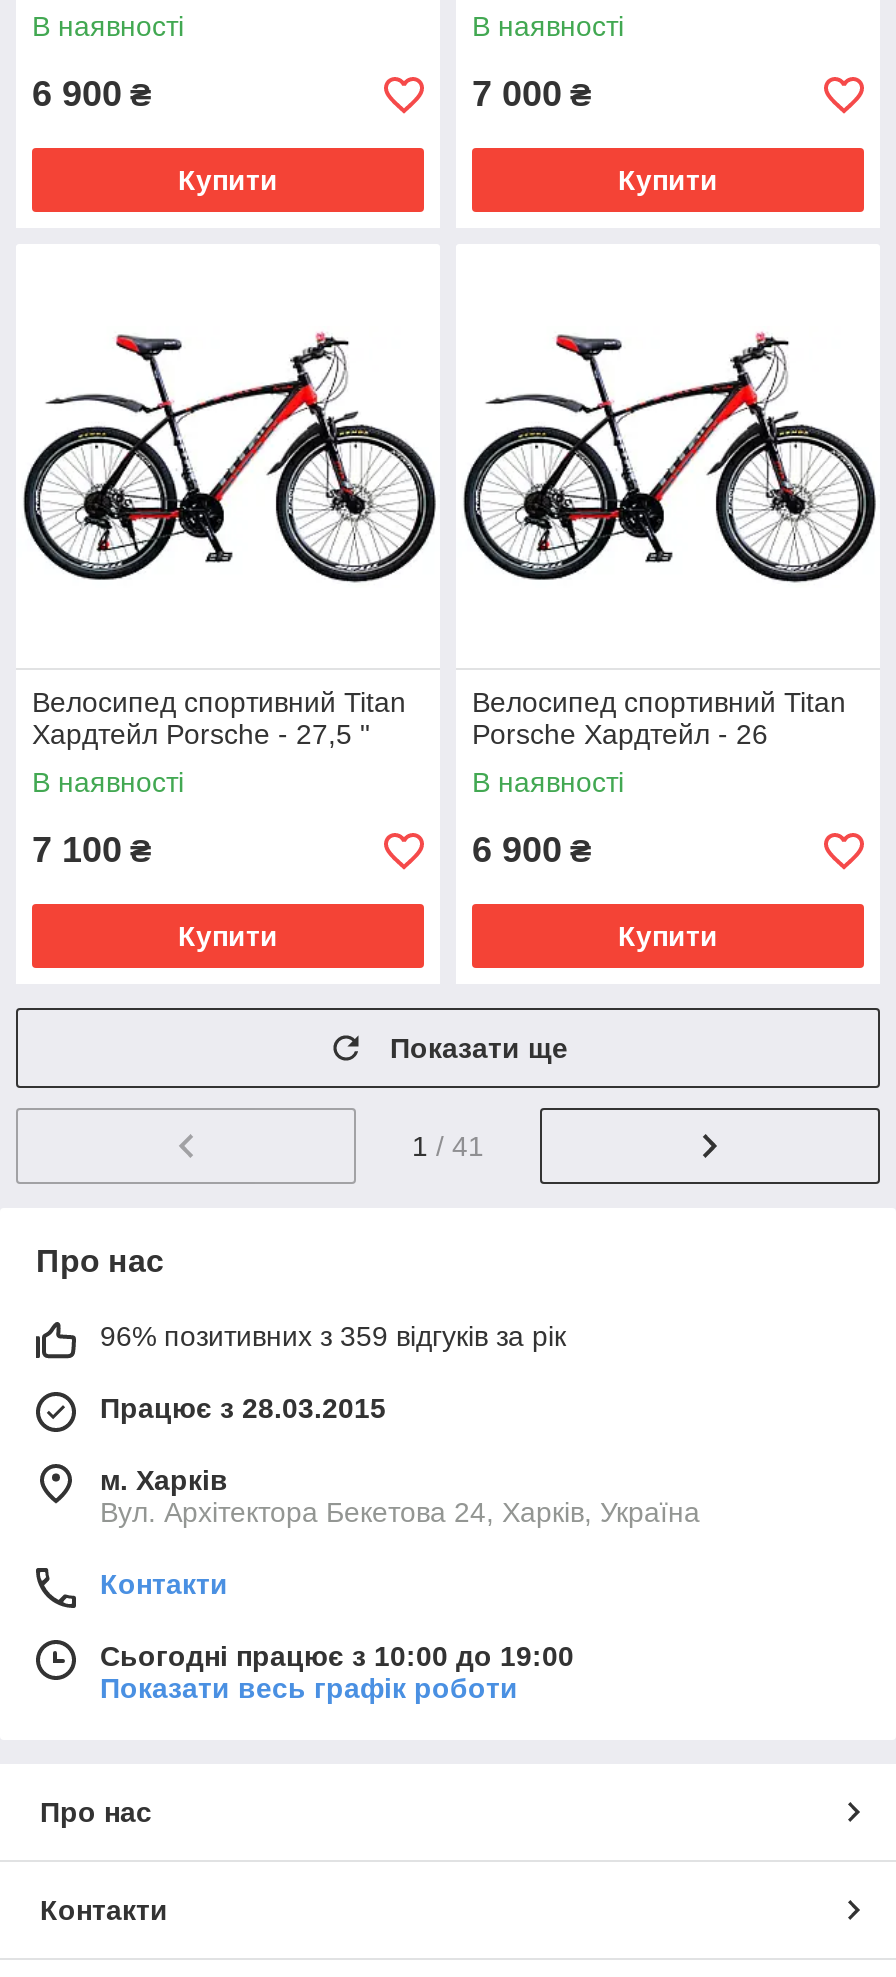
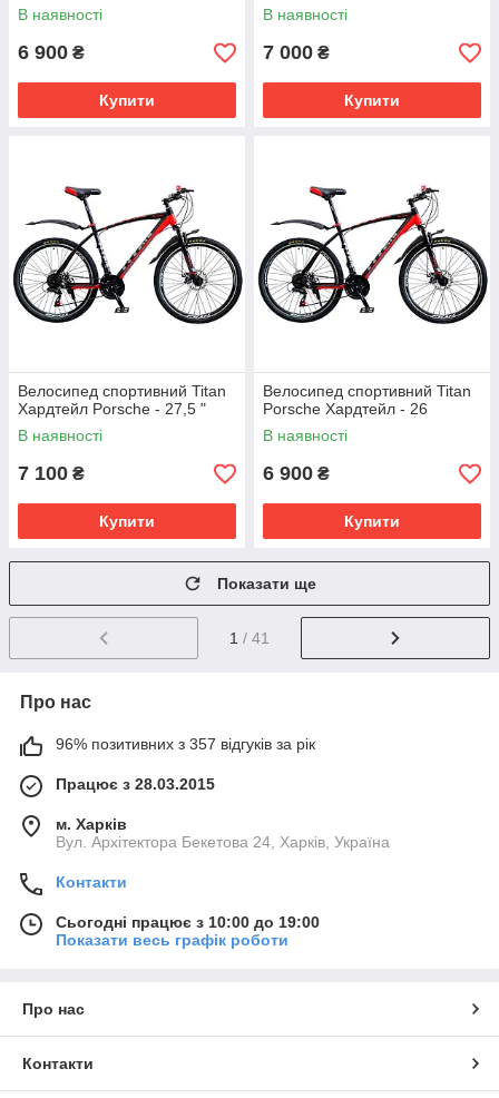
- 96% позитивних з 359 відгуків за рік
+ 96% позитивних з 357 відгуків за рік
